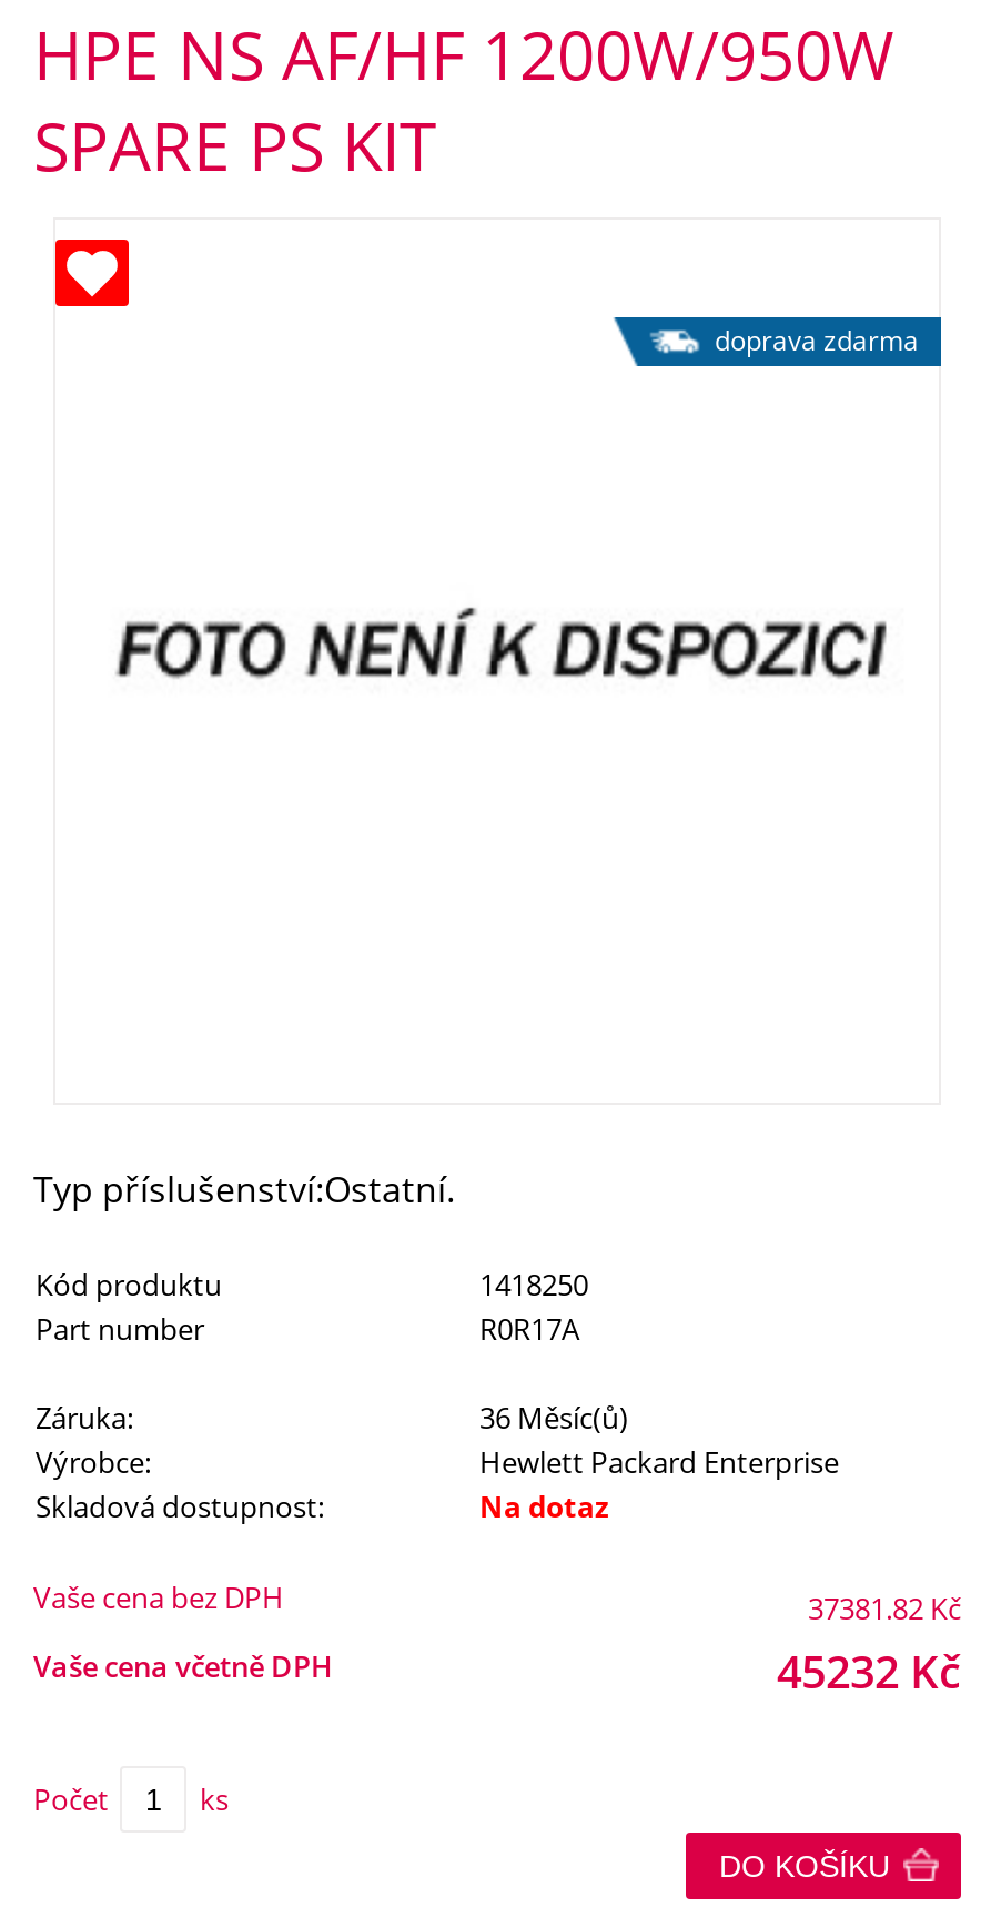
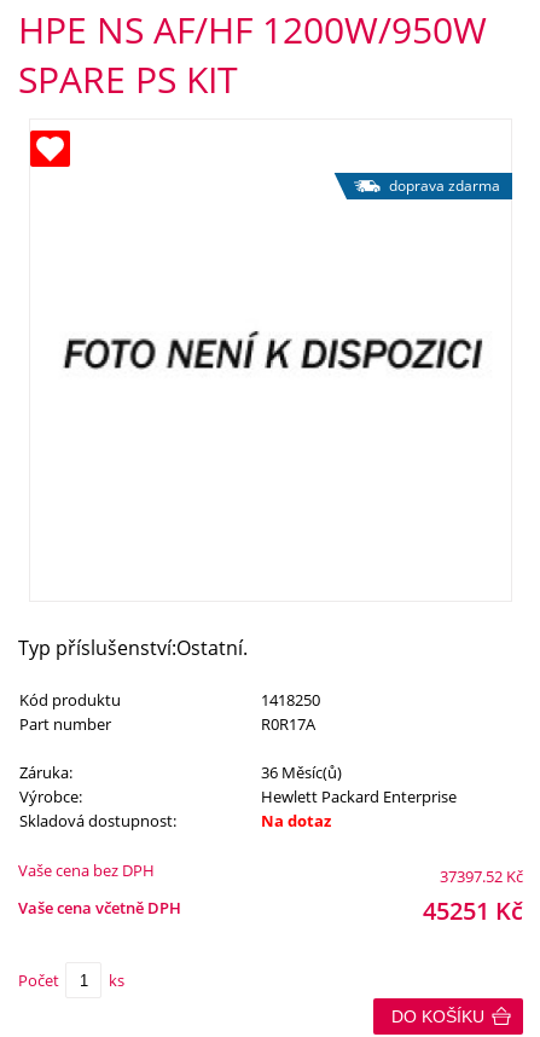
- 37381.82 Kč
+ 37397.52 Kč

- 45232 Kč
+ 45251 Kč
